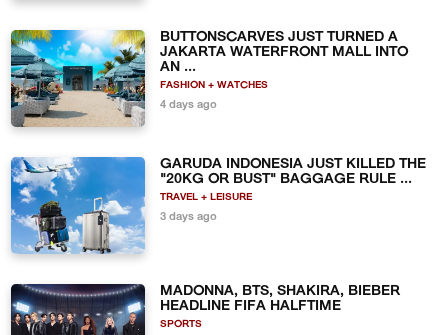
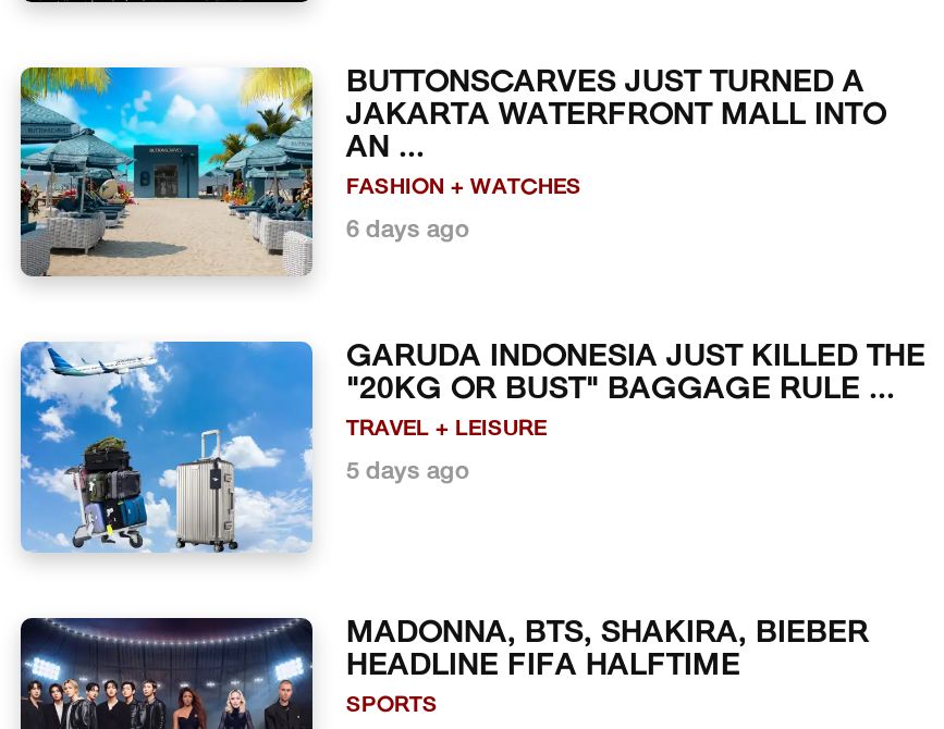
- 4 days ago
+ 6 days ago

- 3 days ago
+ 5 days ago
